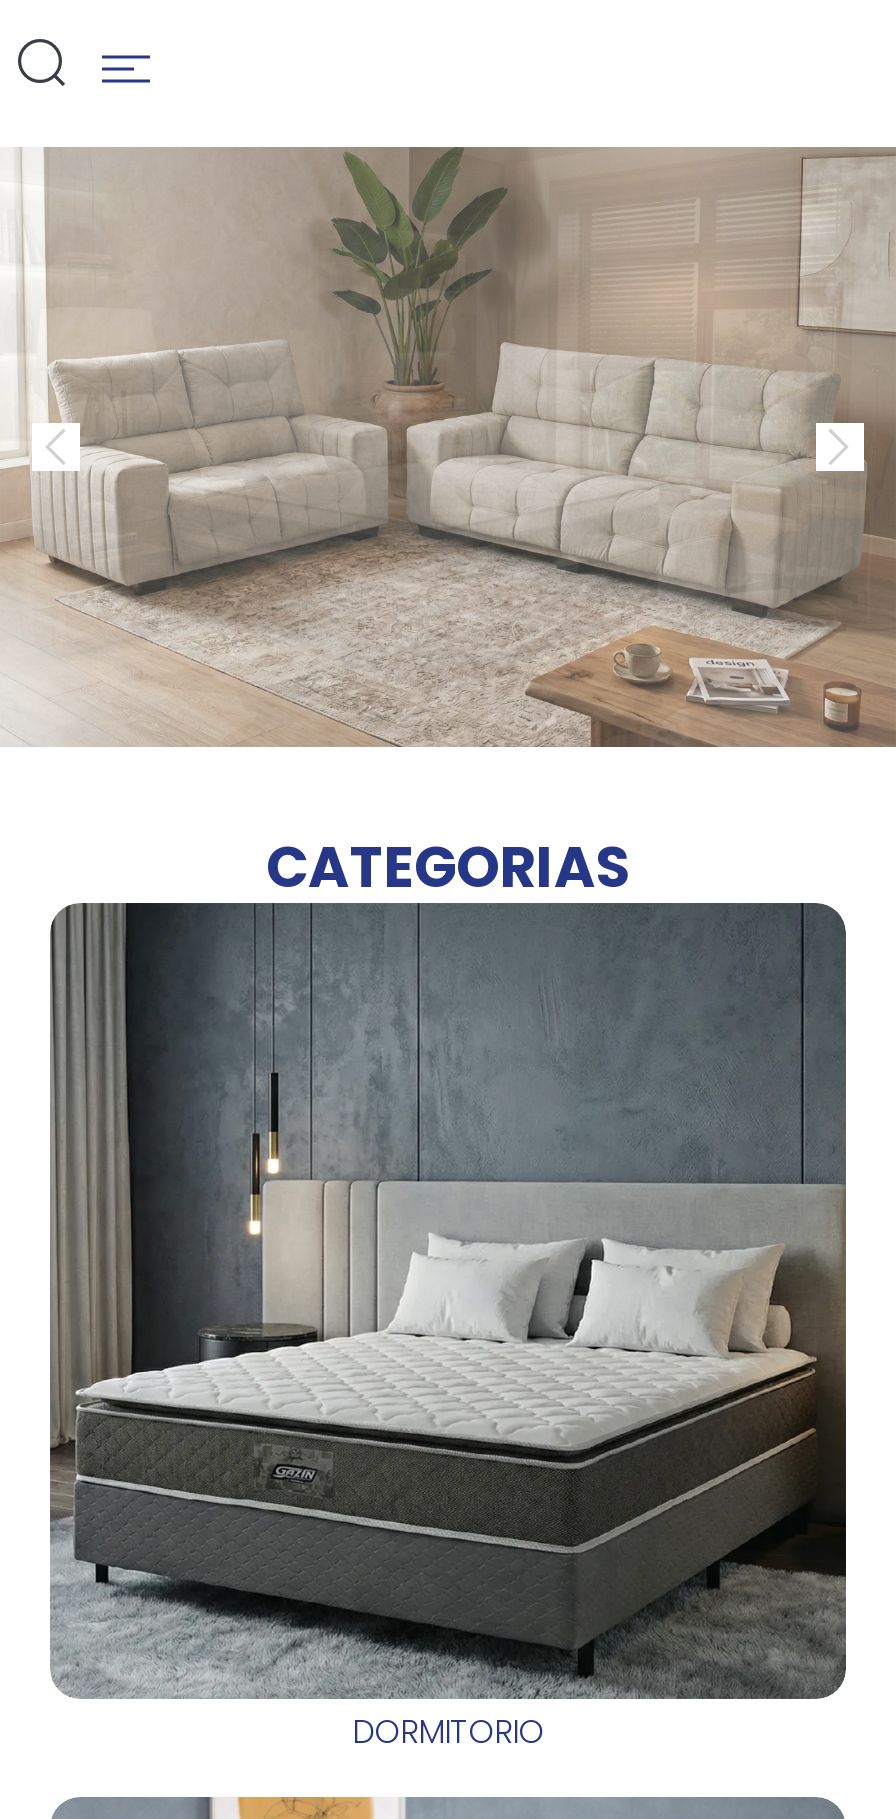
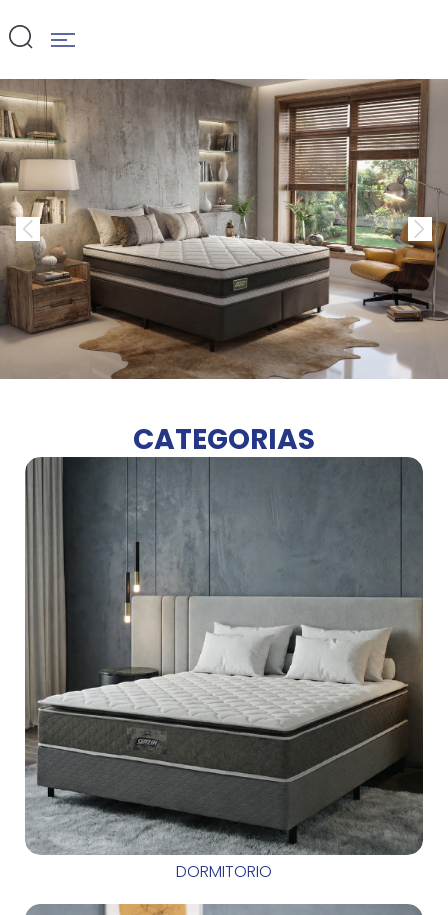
- [image]
+ [image]
